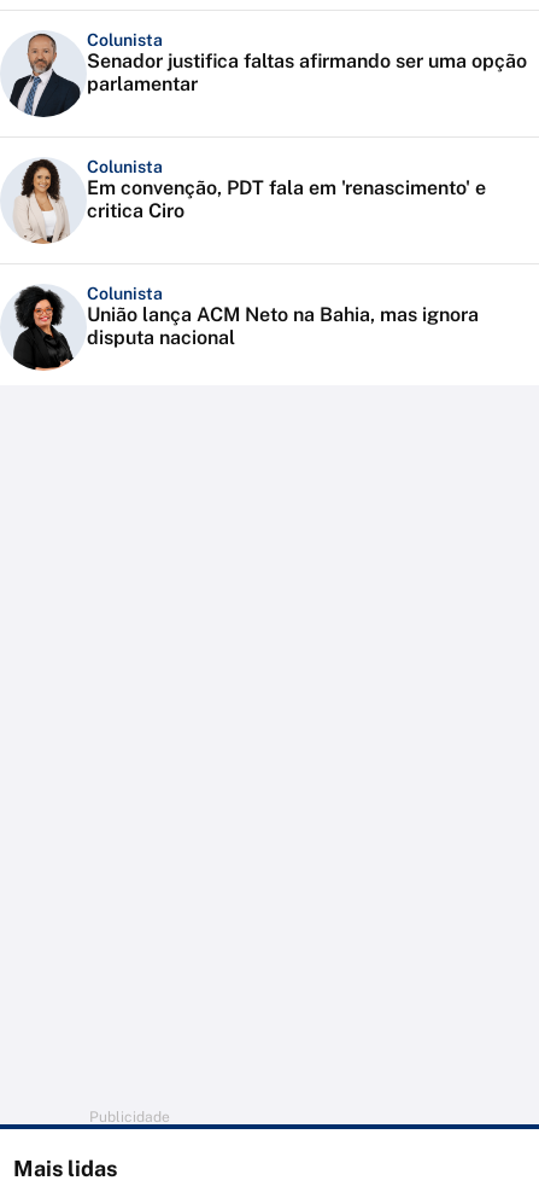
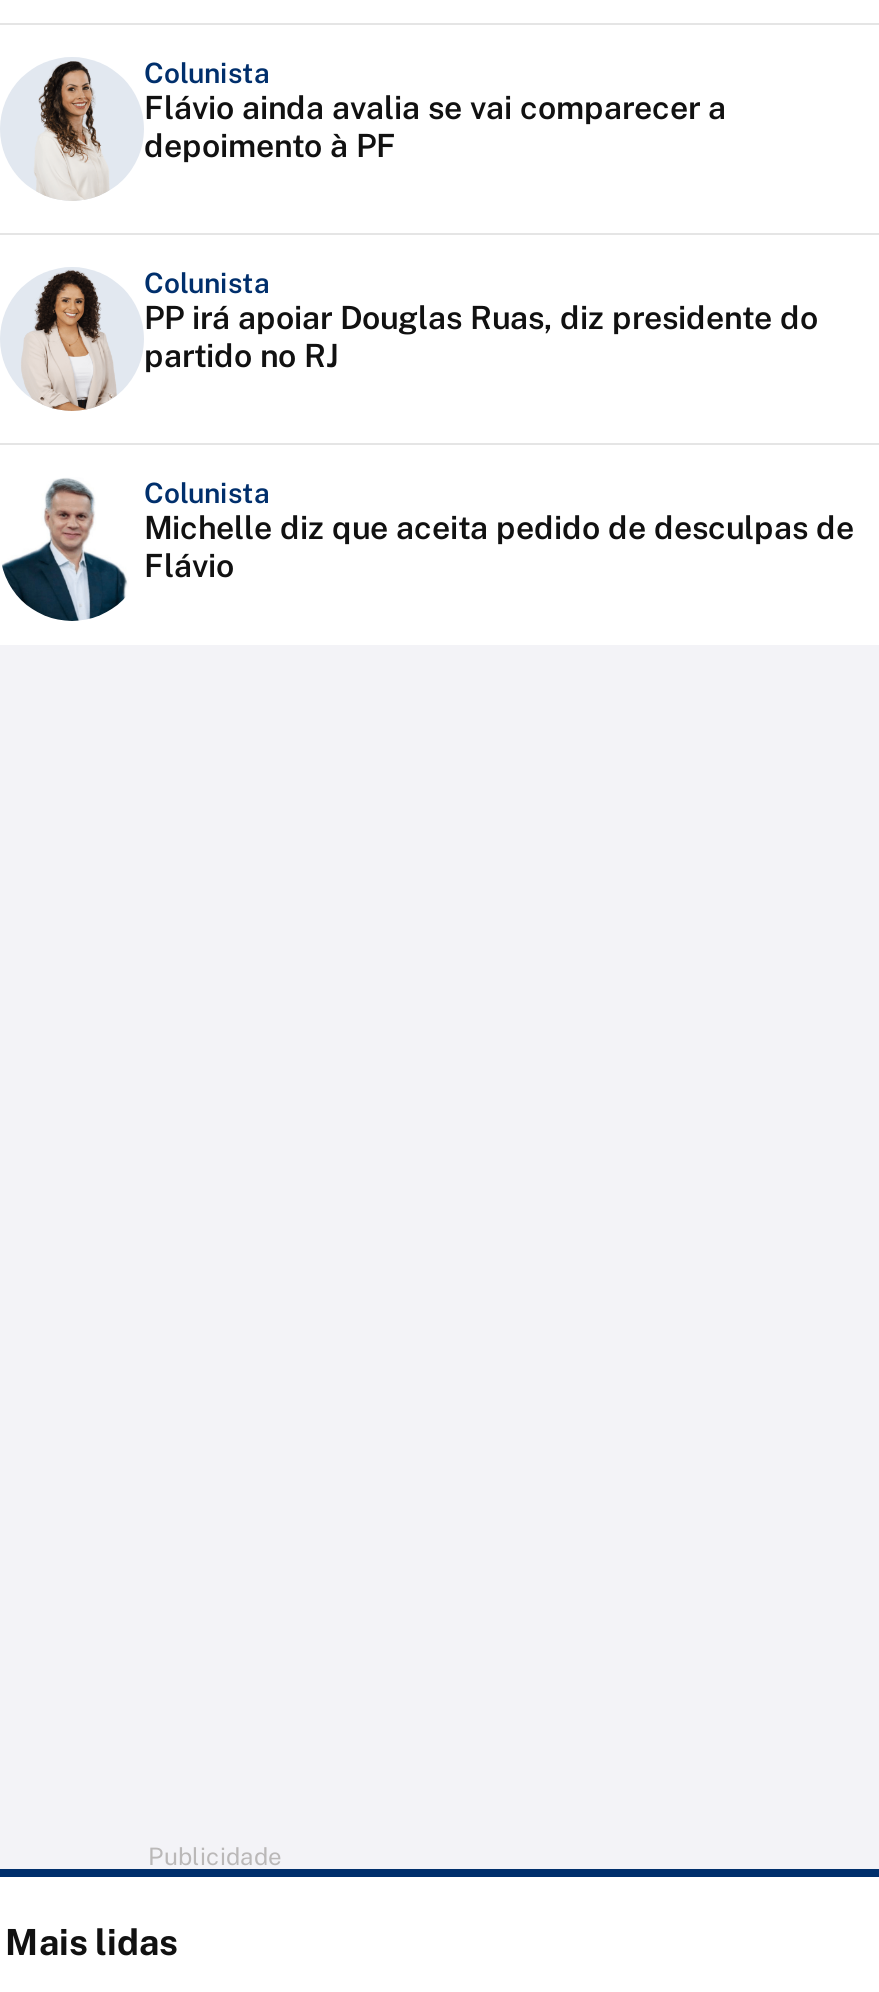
- [image]
- Senador justifica faltas afirmando ser uma opção
- parlamentar
+ [image]
+ Flávio ainda avalia se vai comparecer a
+ depoimento à PF

- Em convenção, PDT fala em 'renascimento' e
- critica Ciro
+ PP irá apoiar Douglas Ruas, diz presidente do
+ partido no RJ

- [image]
- União lança ACM Neto na Bahia, mas ignora
- disputa nacional
+ [image]
+ Michelle diz que aceita pedido de desculpas de
+ Flávio
